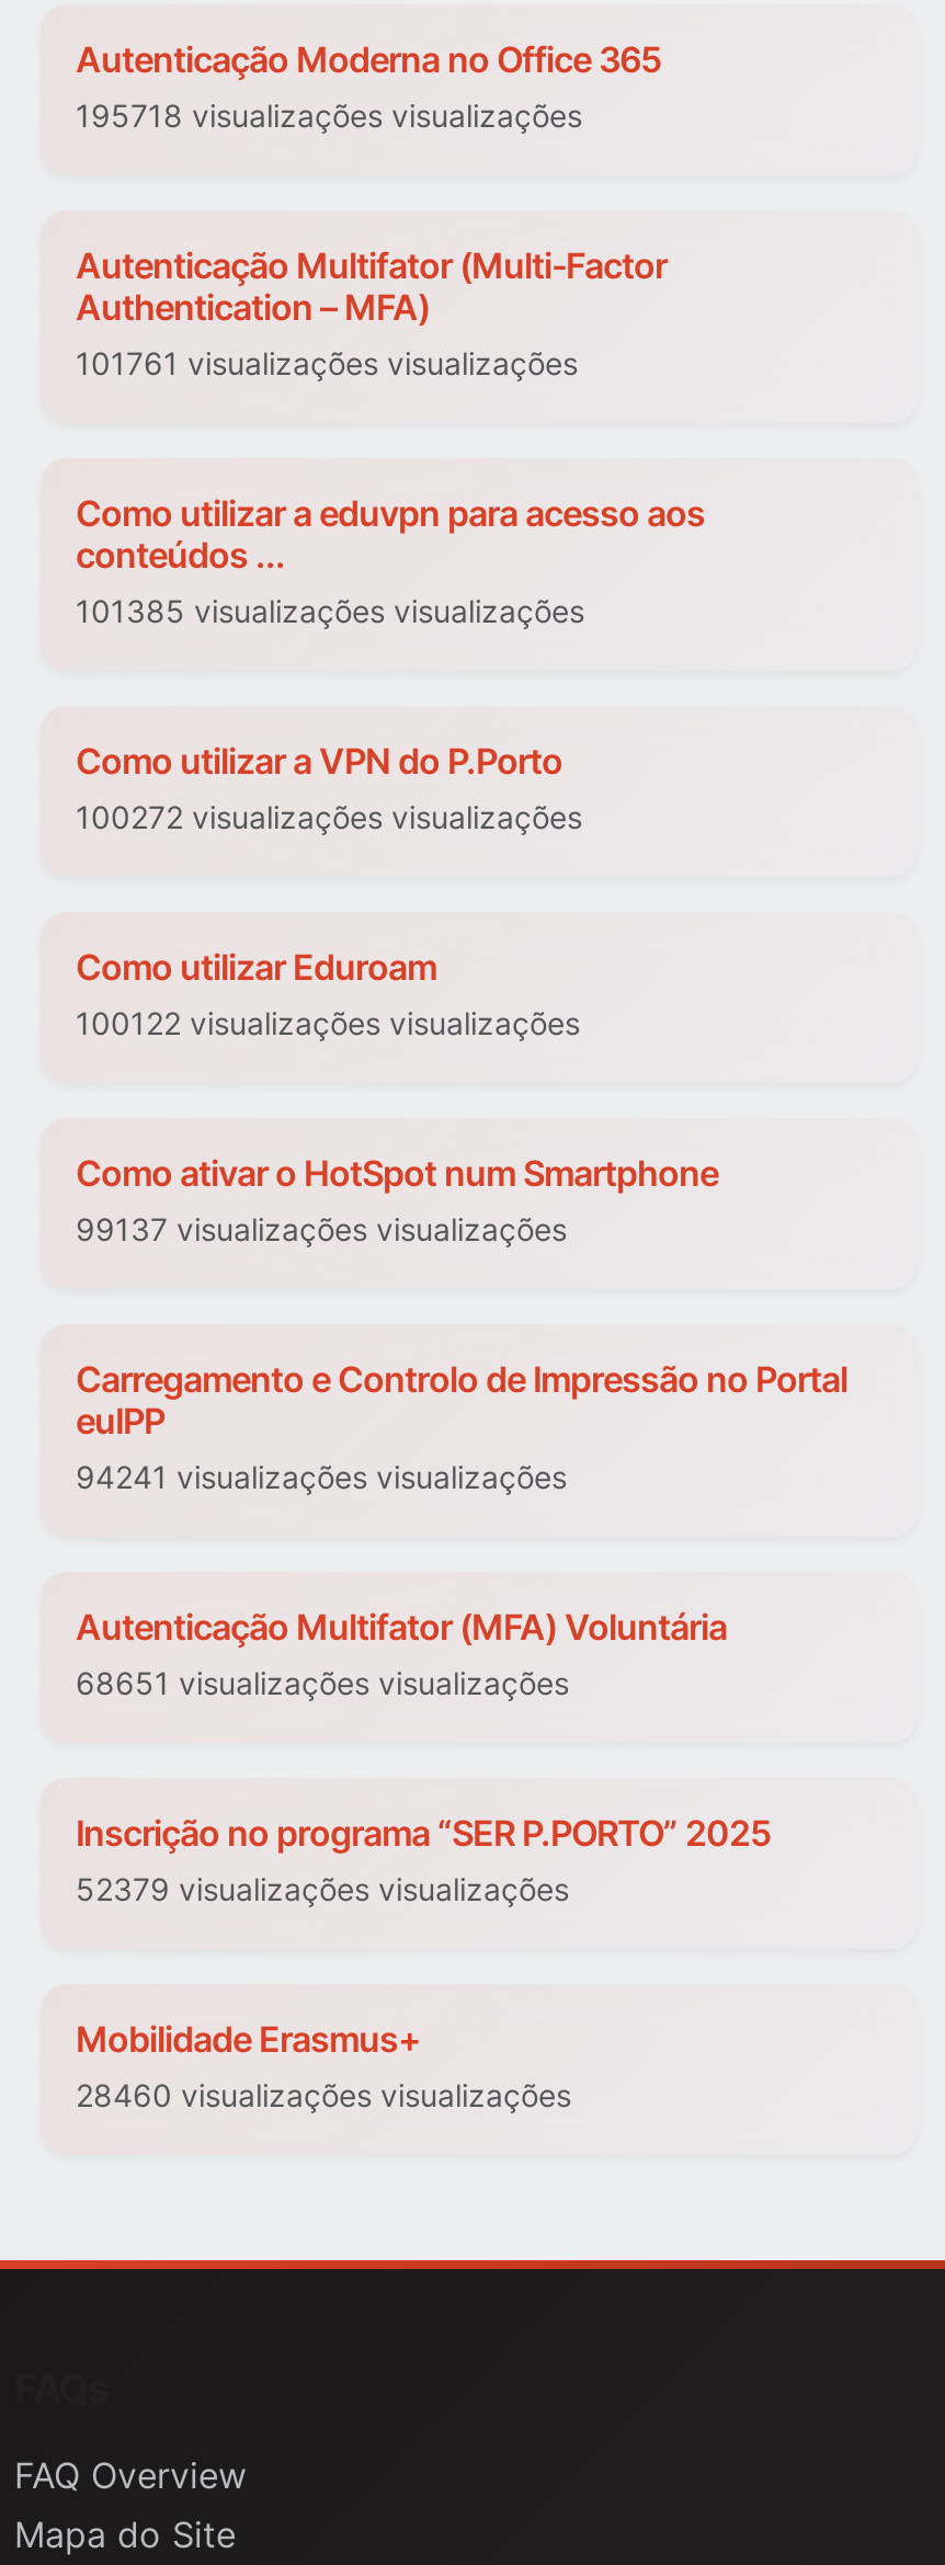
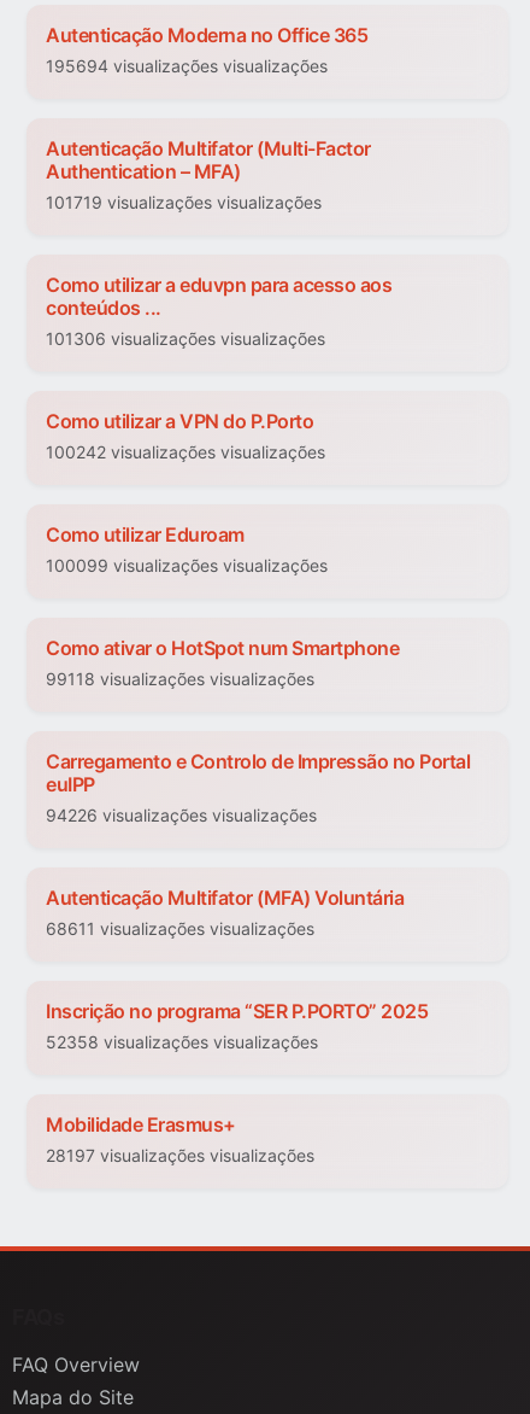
- 195718 visualizações visualizações
+ 195694 visualizações visualizações

- 101761 visualizações visualizações
+ 101719 visualizações visualizações

- 101385 visualizações visualizações
+ 101306 visualizações visualizações

- 100272 visualizações visualizações
+ 100242 visualizações visualizações

- 100122 visualizações visualizações
+ 100099 visualizações visualizações

- 99137 visualizações visualizações
+ 99118 visualizações visualizações

- 94241 visualizações visualizações
+ 94226 visualizações visualizações

- 68651 visualizações visualizações
+ 68611 visualizações visualizações

- 52379 visualizações visualizações
+ 52358 visualizações visualizações

- 28460 visualizações visualizações
+ 28197 visualizações visualizações
